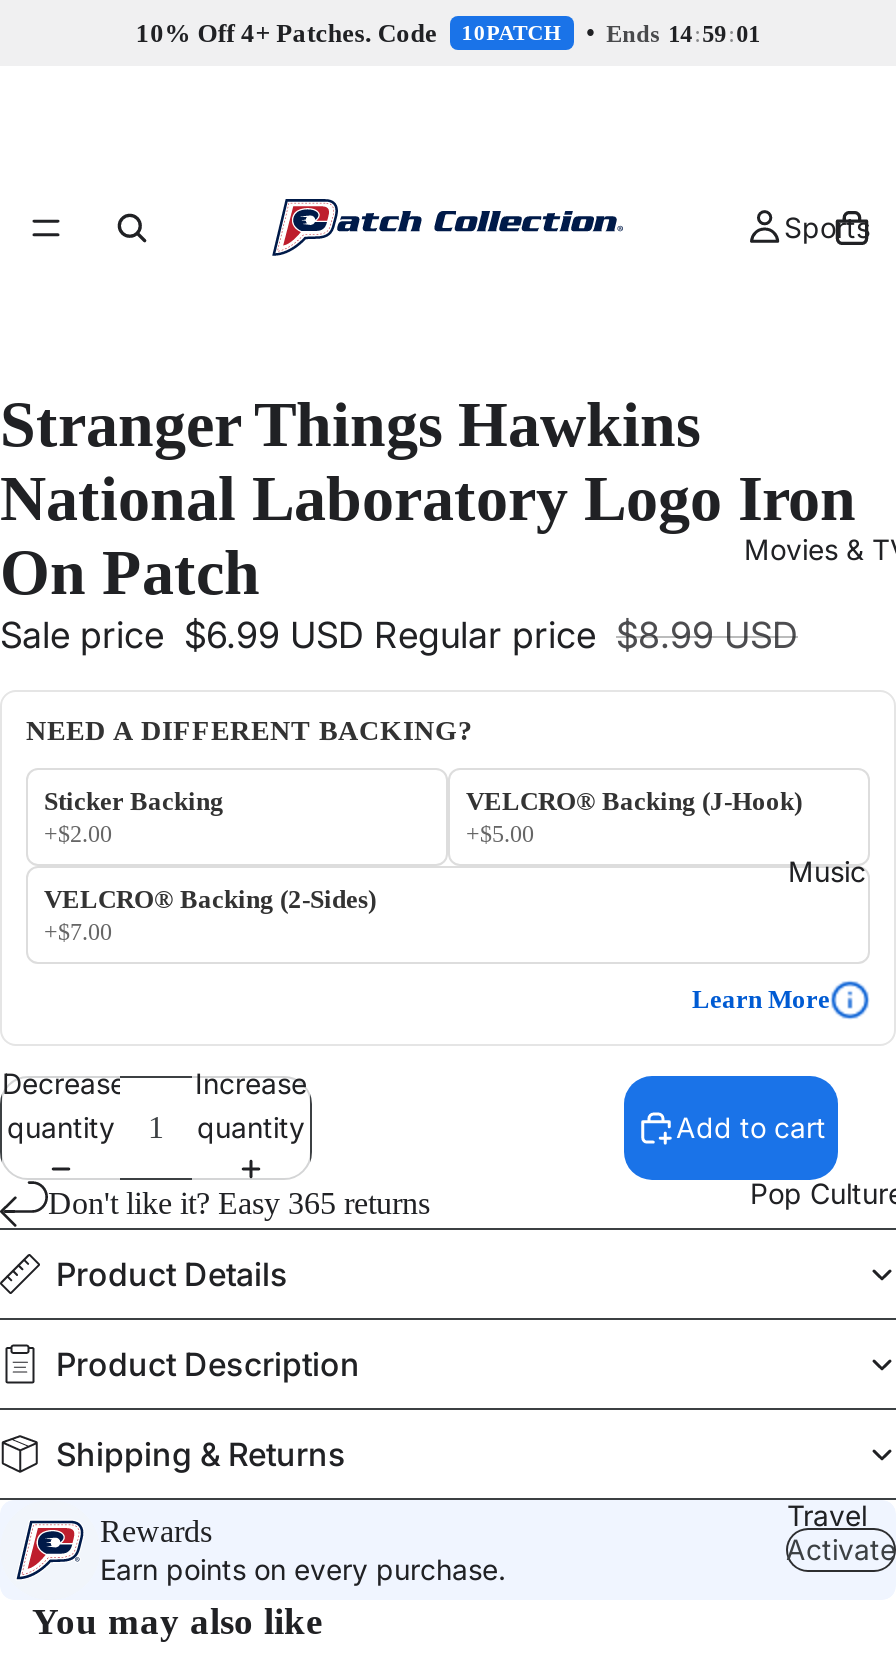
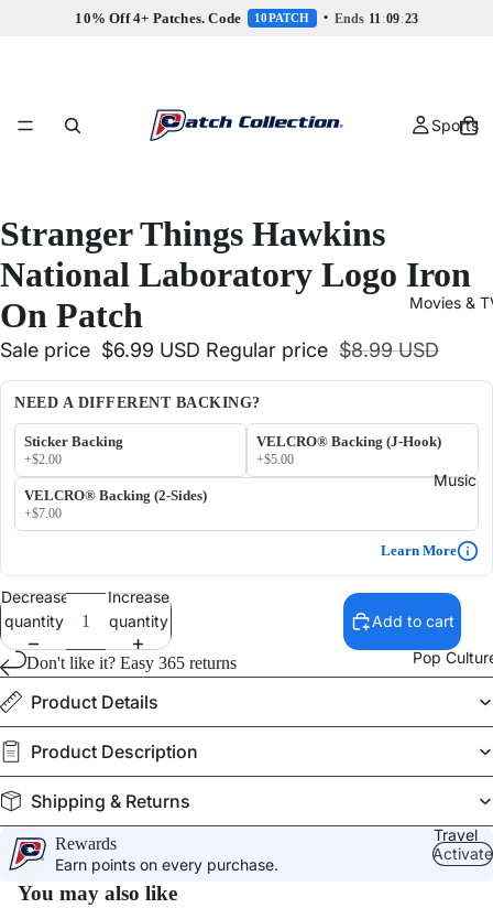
- 10% Off 4+ Patches. Code 10PATCH • Ends 14:59:01
+ 10% Off 4+ Patches. Code 10PATCH • Ends 11:09:23
